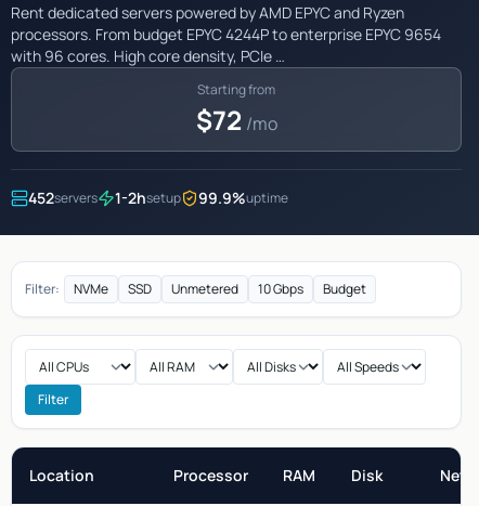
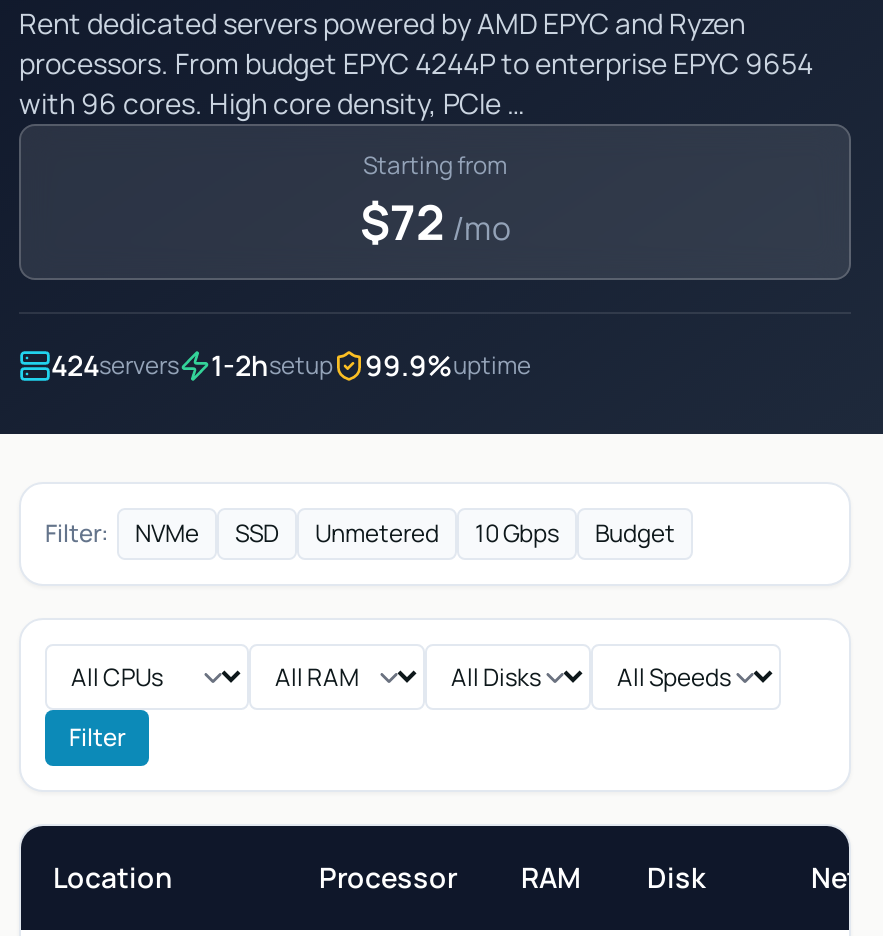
- 452servers 1-2hsetup 99.9%uptime
+ 424servers 1-2hsetup 99.9%uptime
